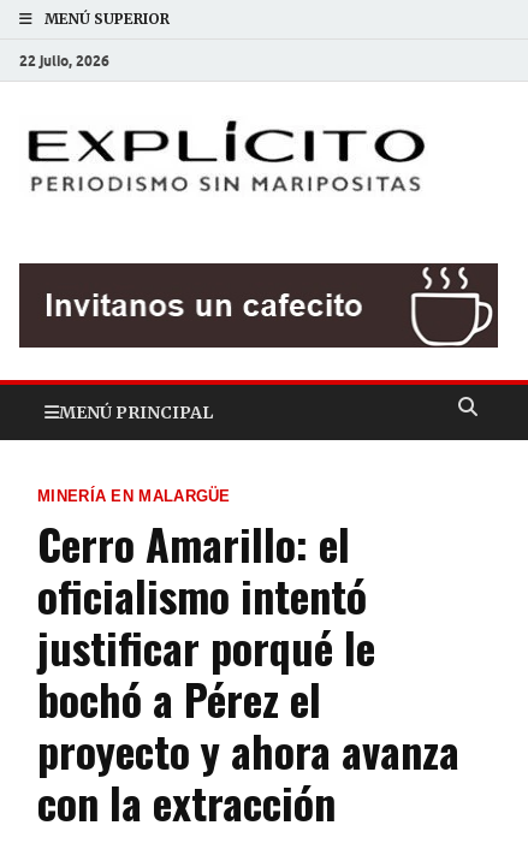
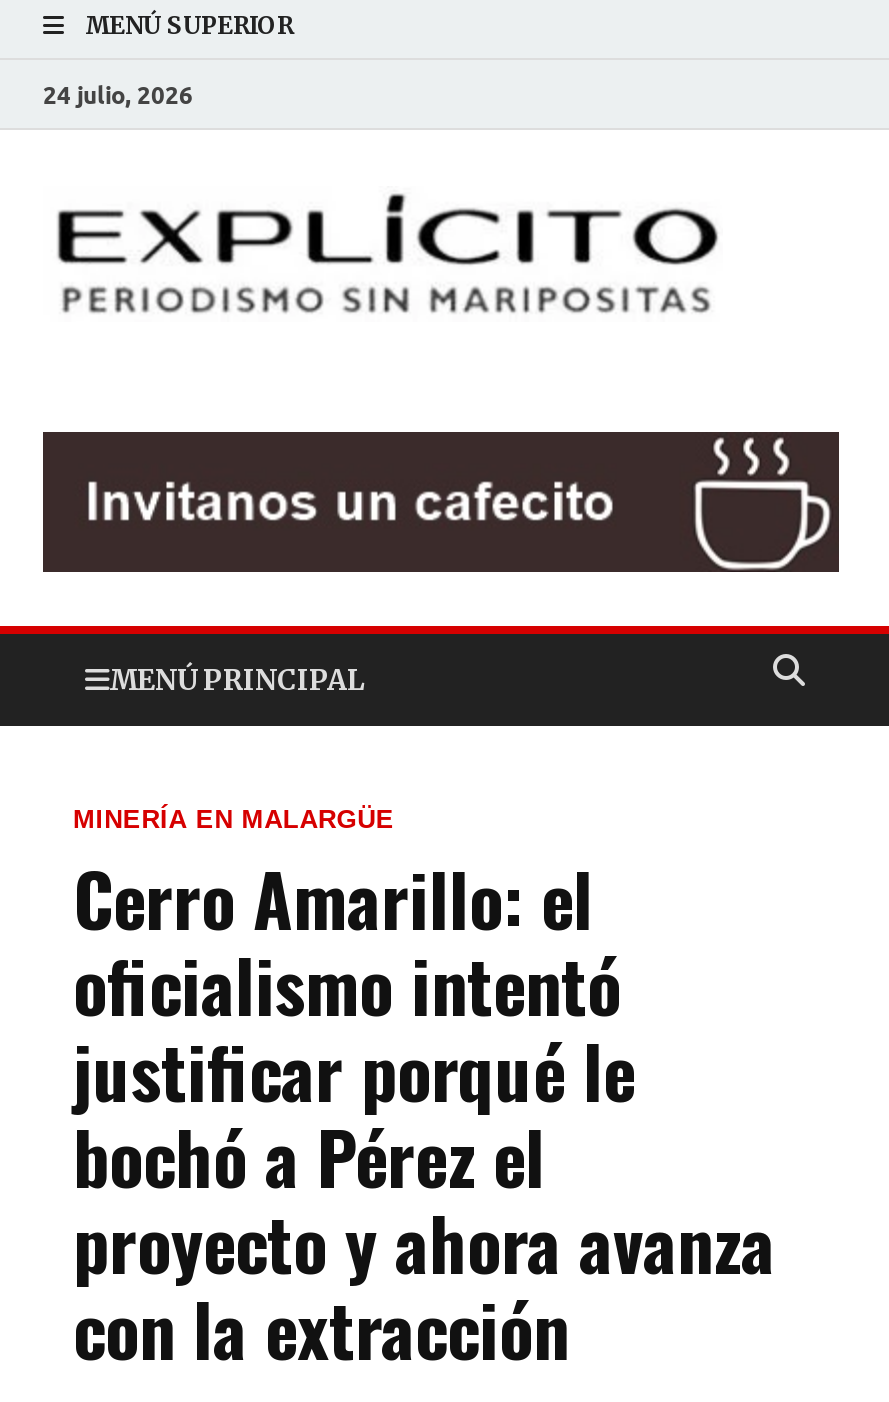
- 22 julio, 2026
+ 24 julio, 2026
